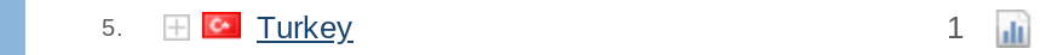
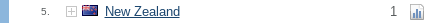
- Turkey
+ New Zealand
